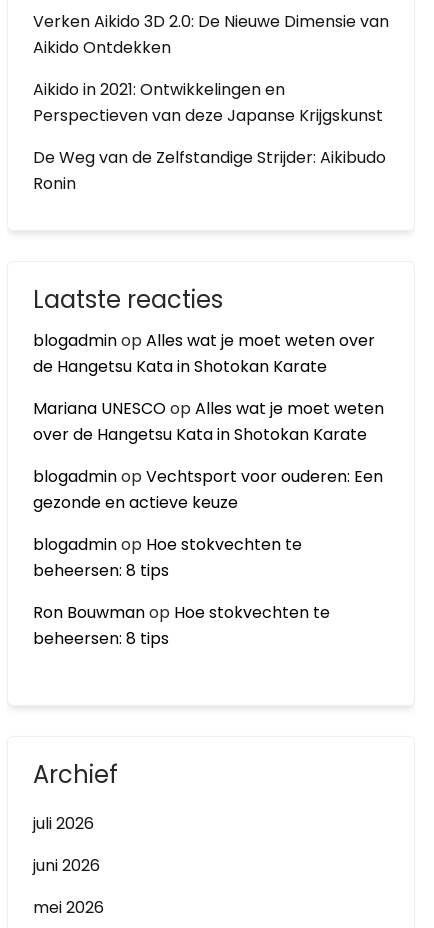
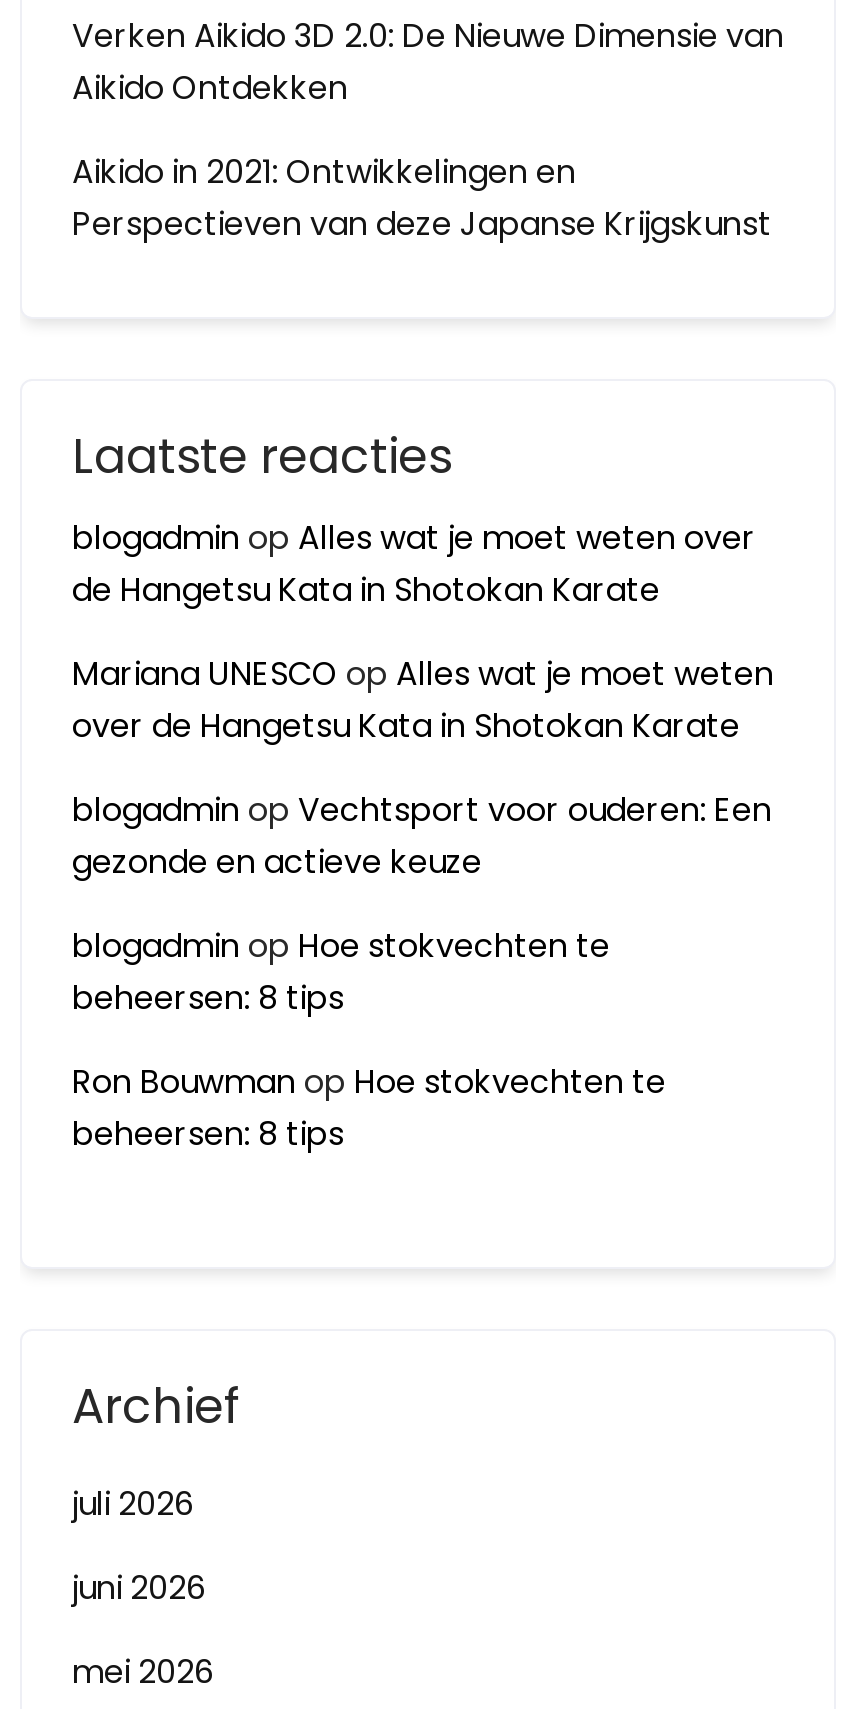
- De Weg van de Zelfstandige Strijder: Aikibudo
- Ronin
